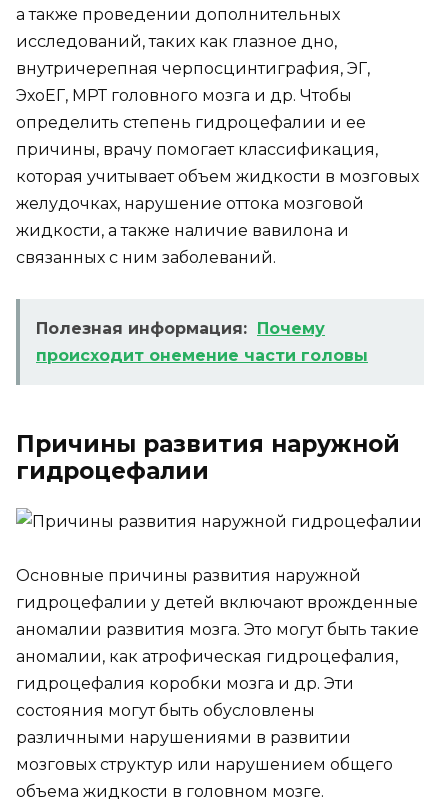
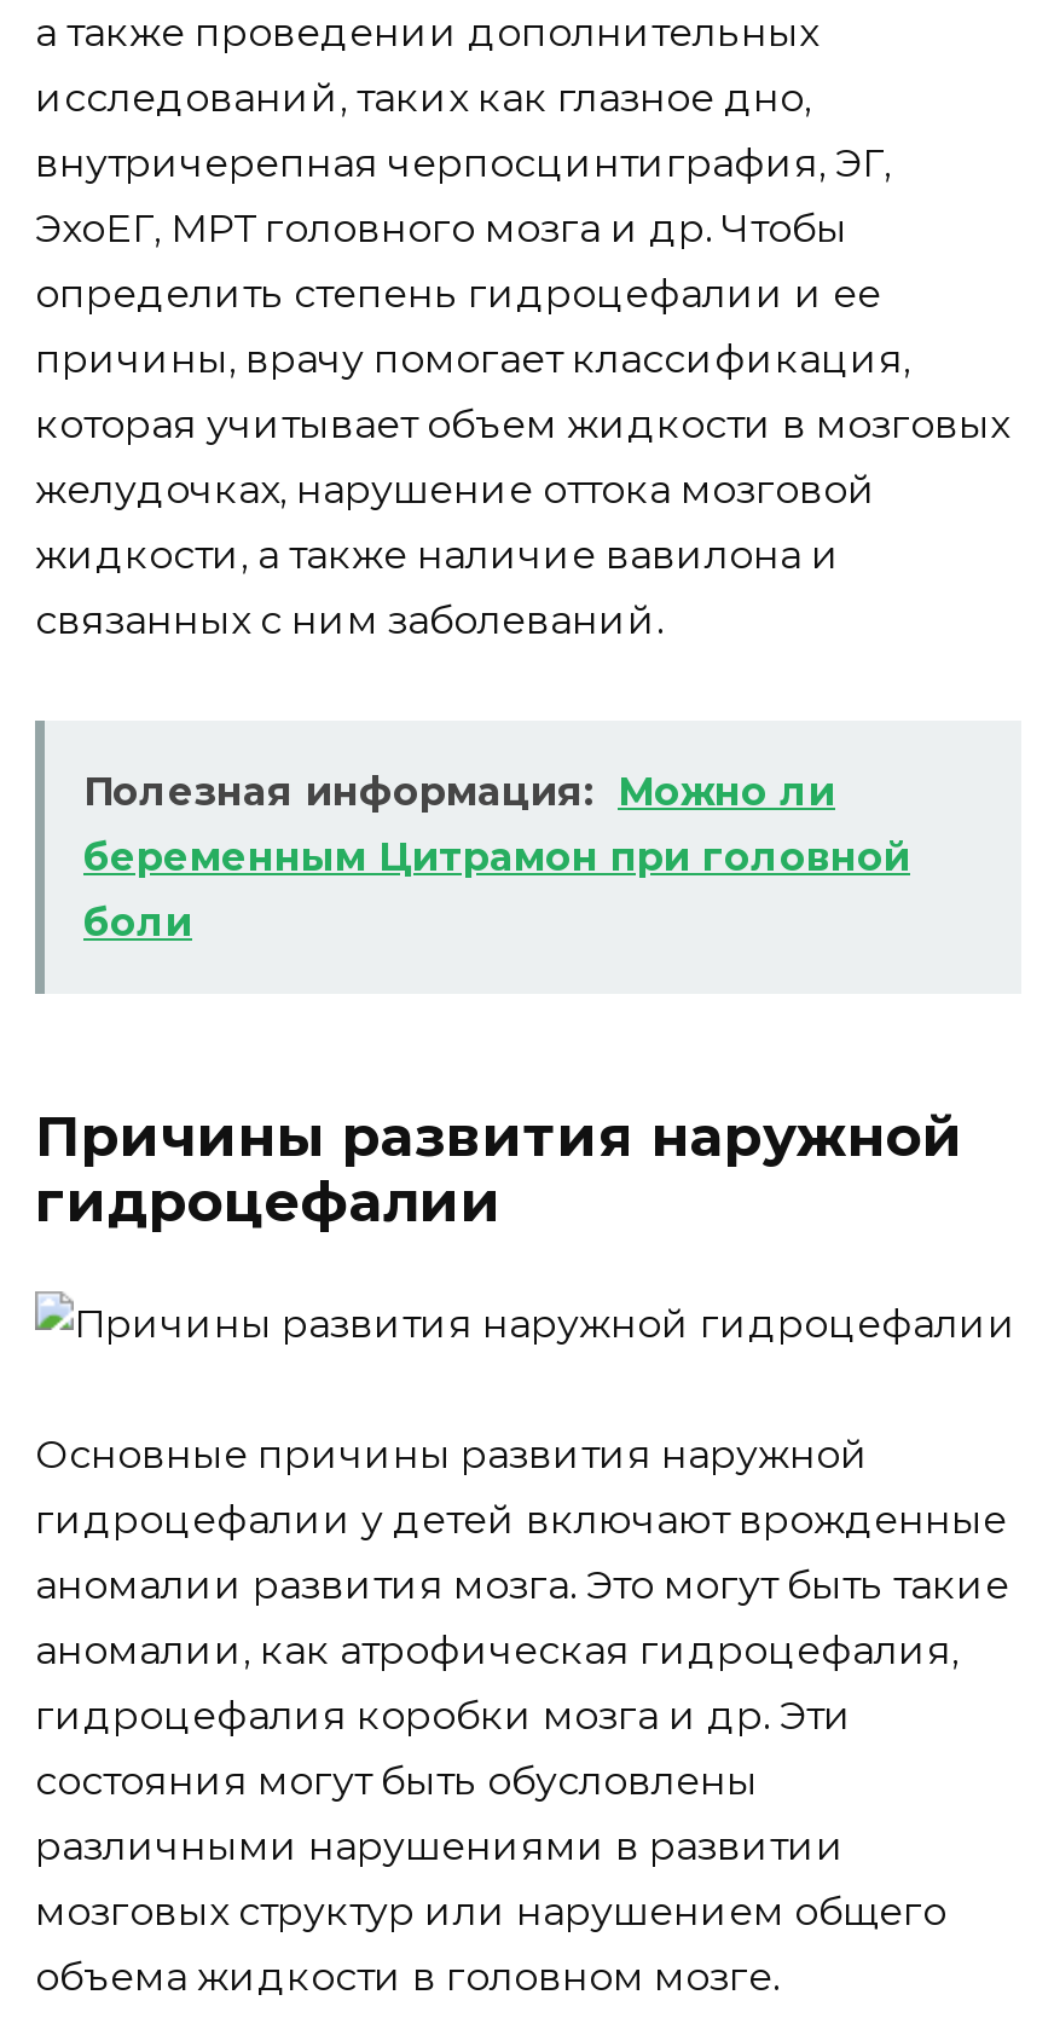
- Полезная информация: Почему
- происходит онемение части головы
+ Полезная информация: Можно ли
+ беременным Цитрамон при головной
+ боли
